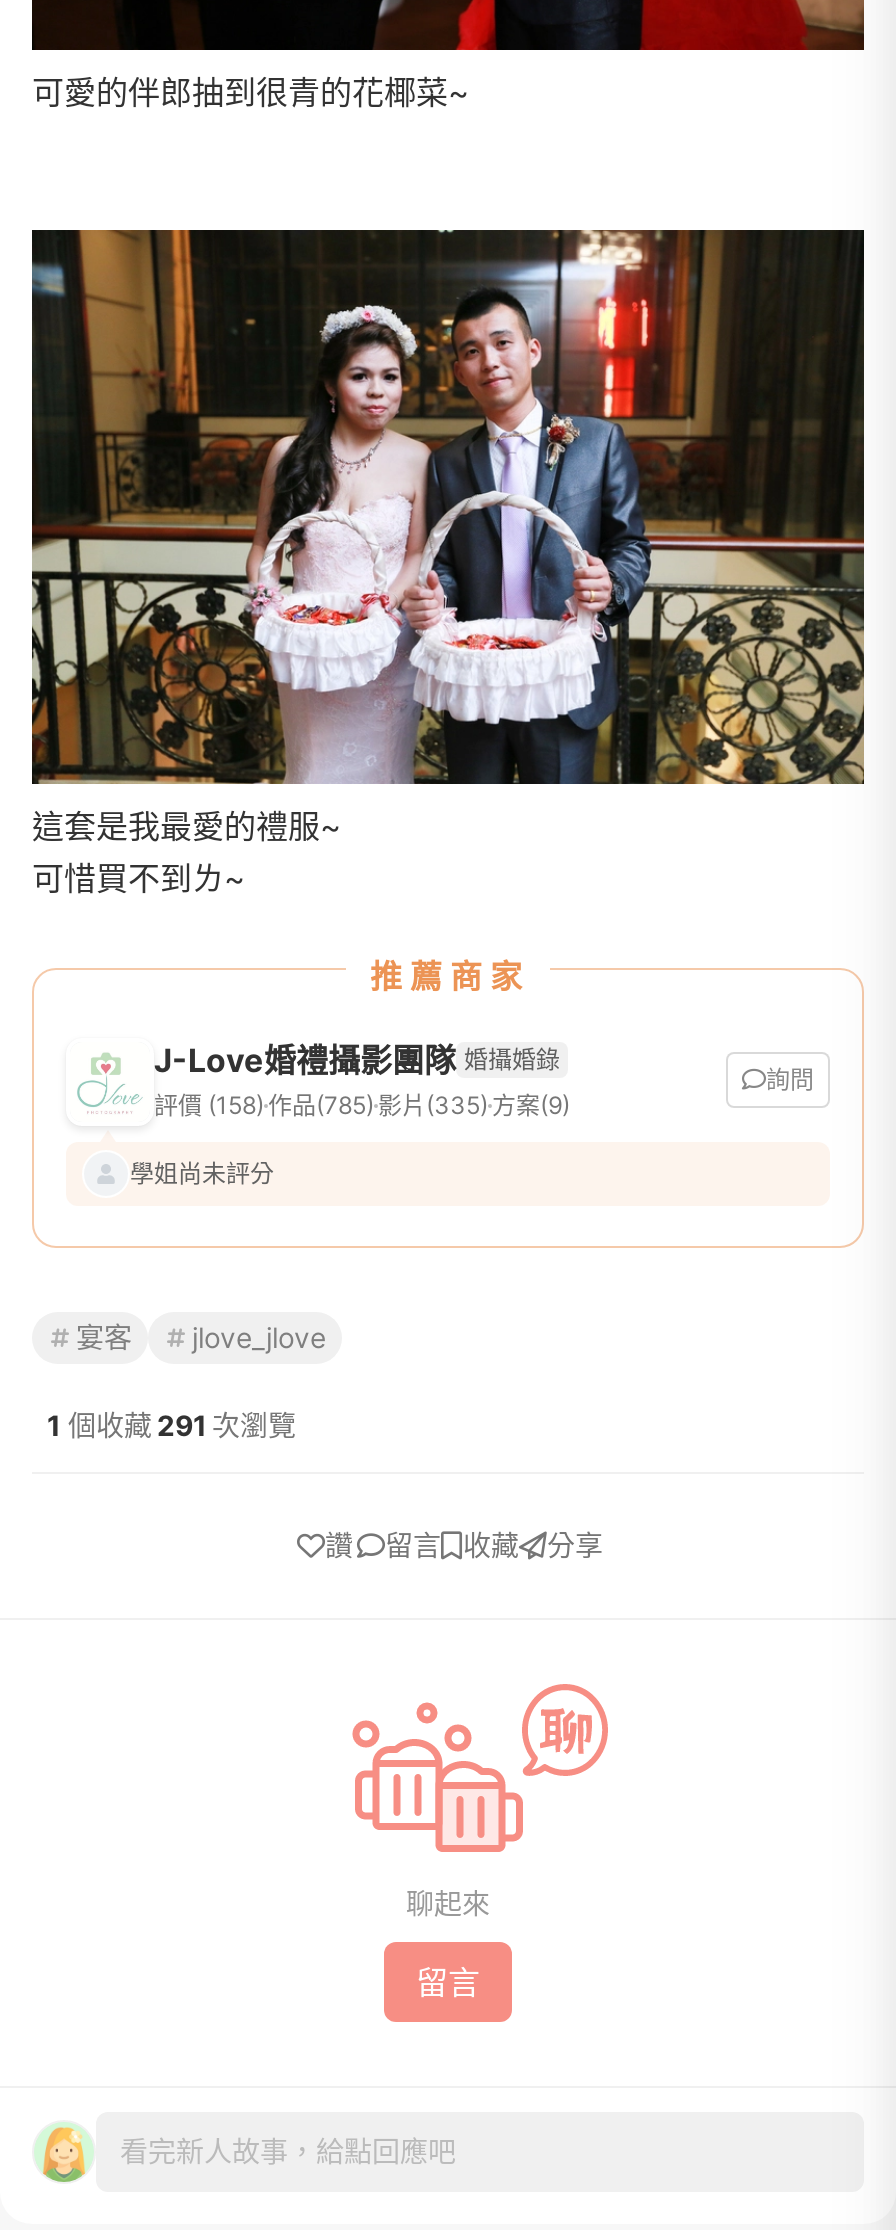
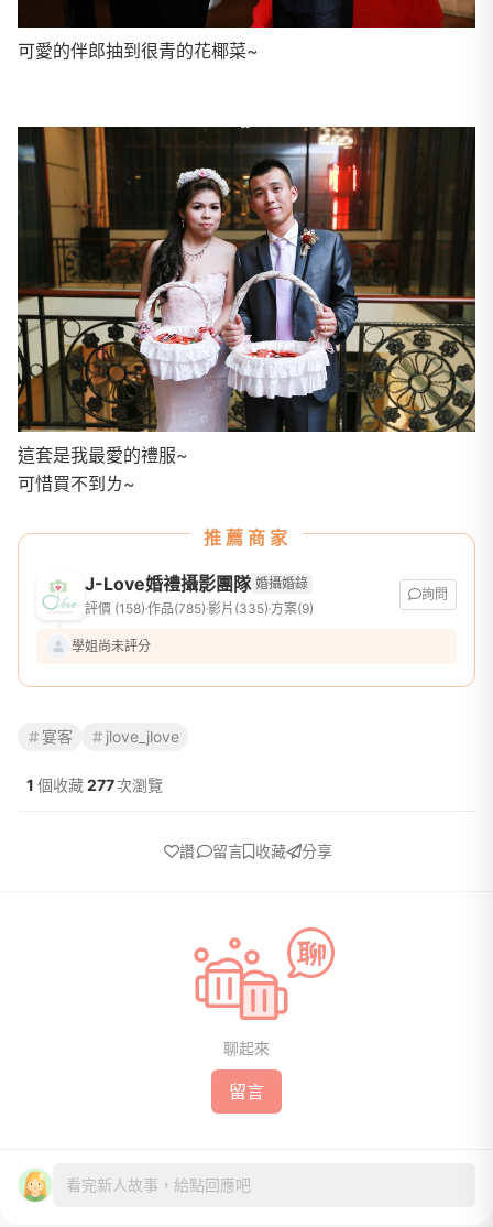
- 1 個收藏 291 次瀏覽
+ 1 個收藏 277 次瀏覽
